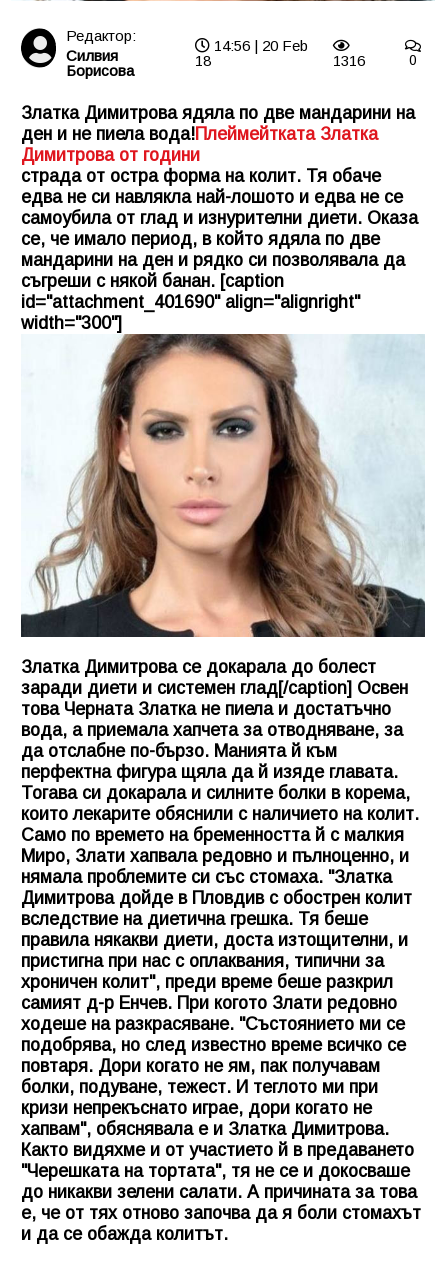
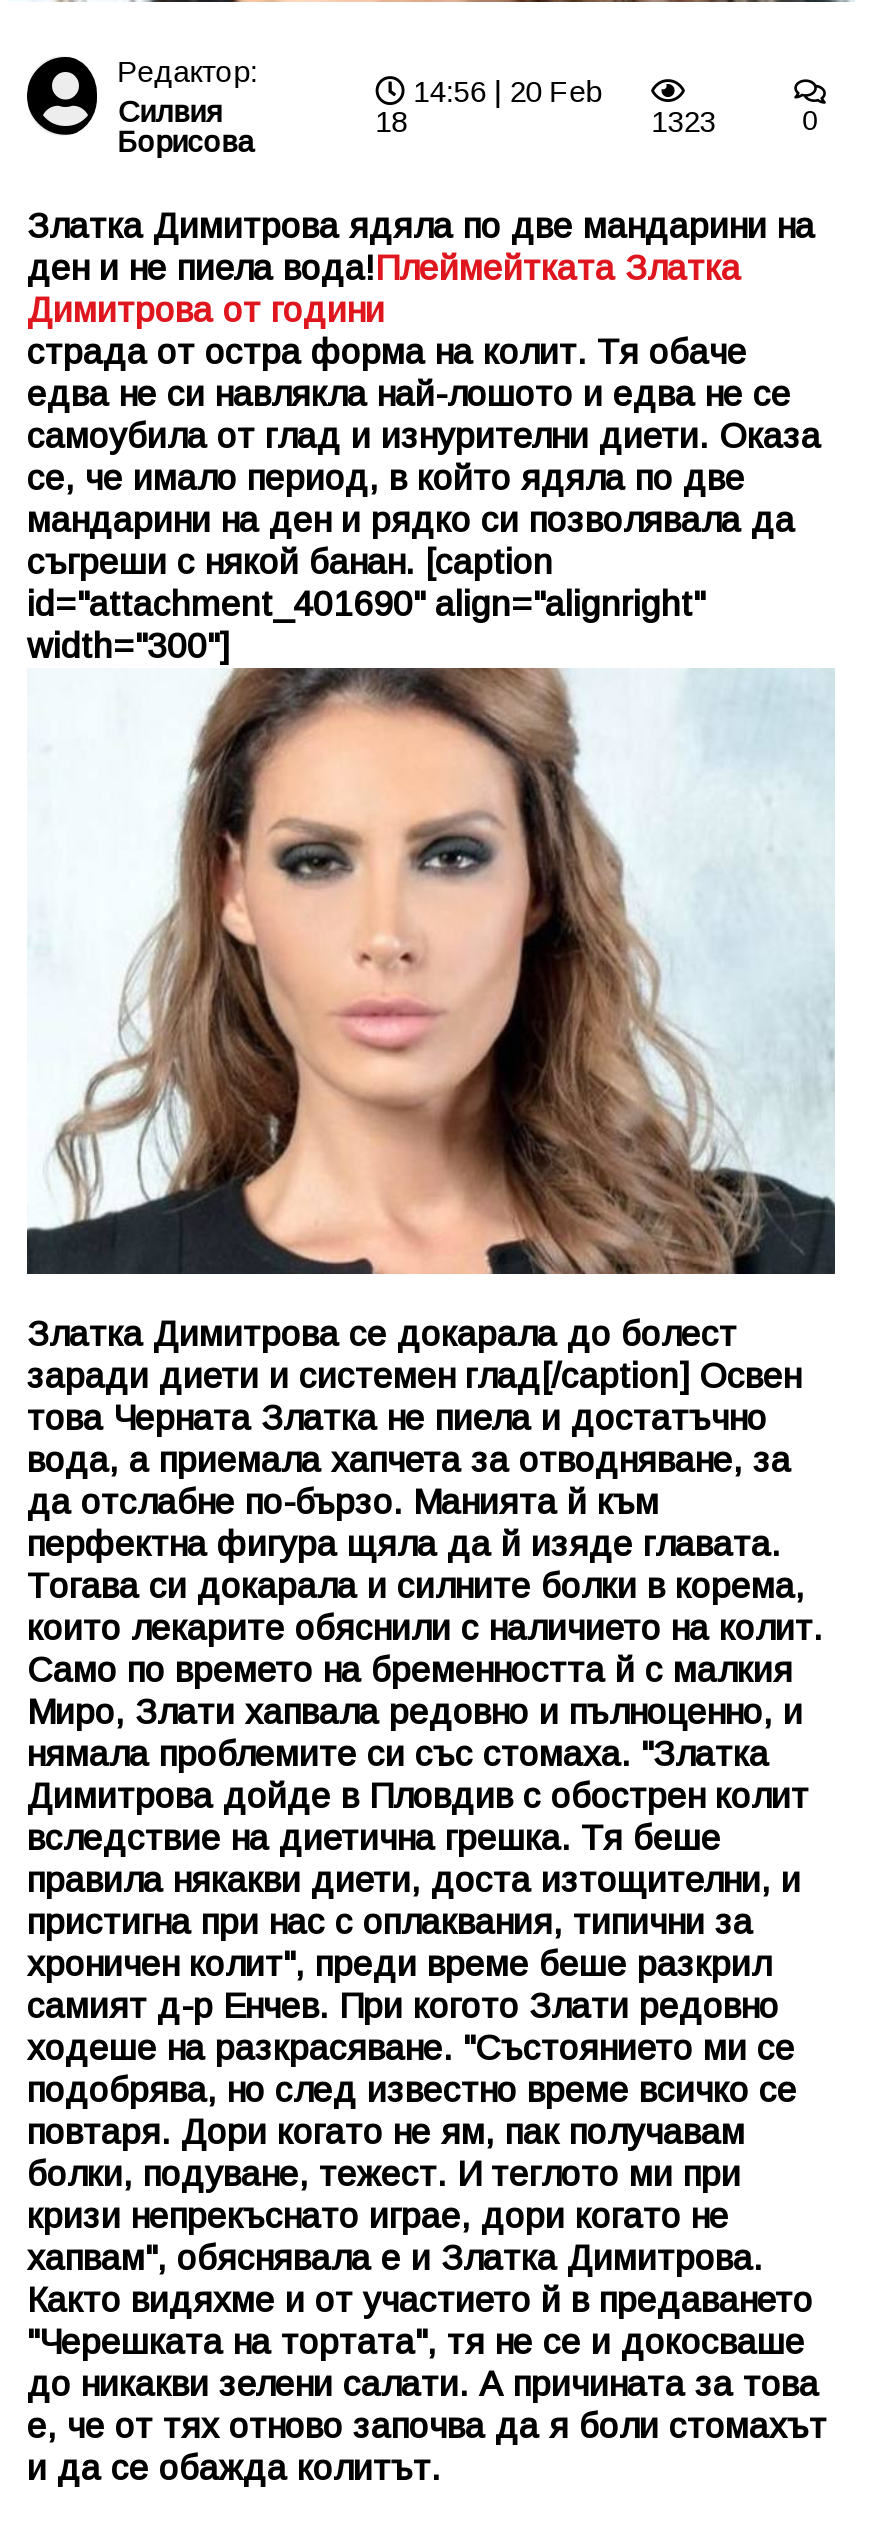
- 1316
+ 1323
